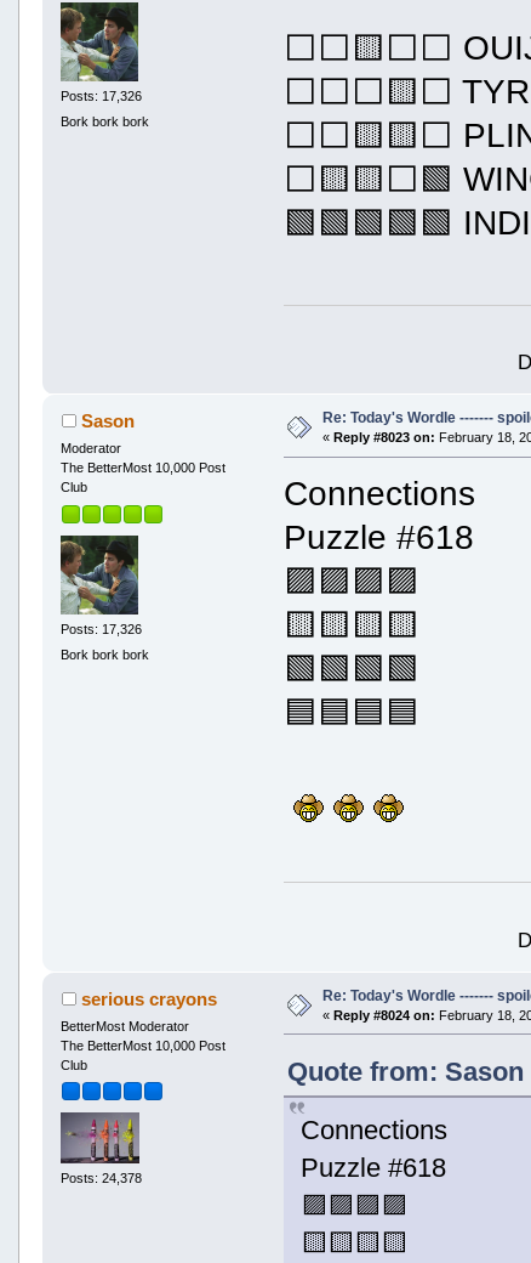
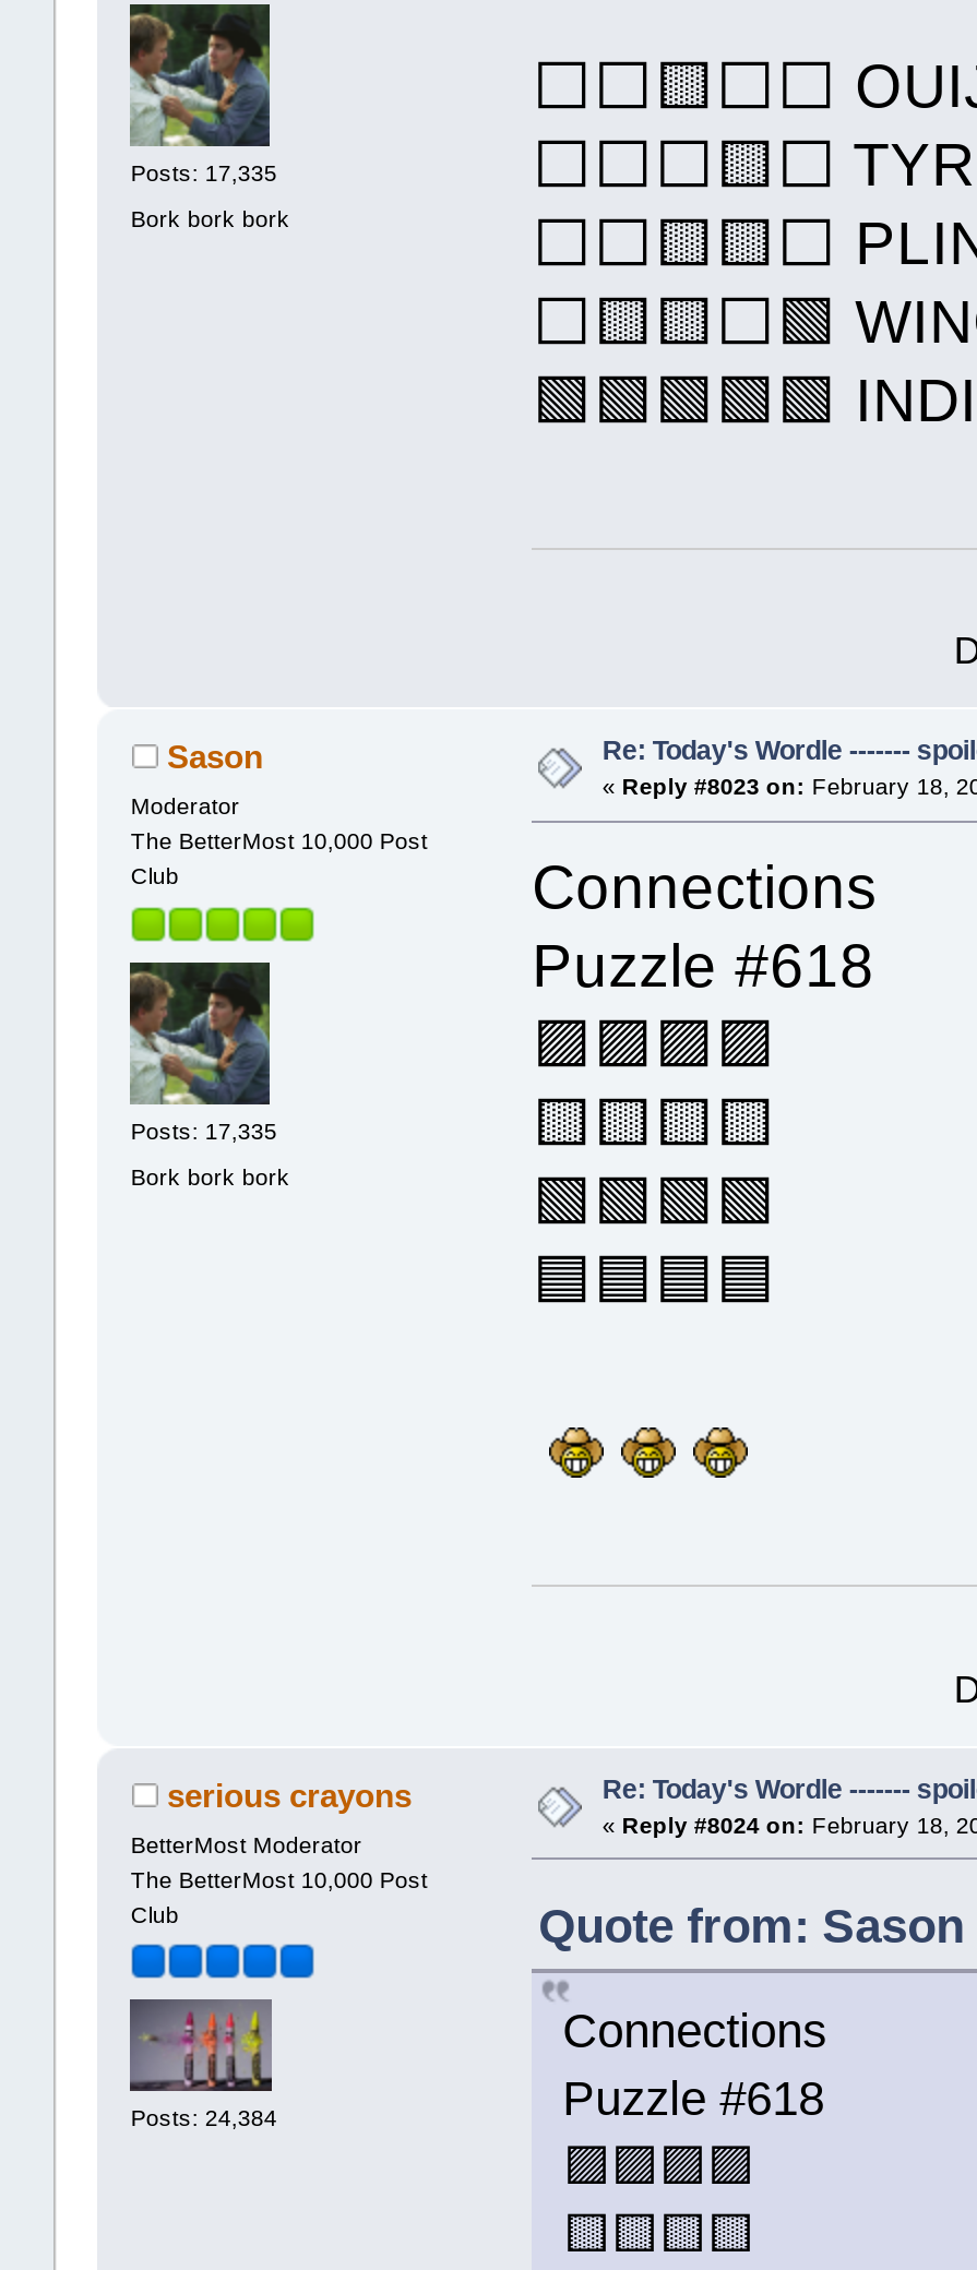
- Posts: 17,326
+ Posts: 17,335

- Posts: 17,326
+ Posts: 17,335

- Posts: 24,378
+ Posts: 24,384
